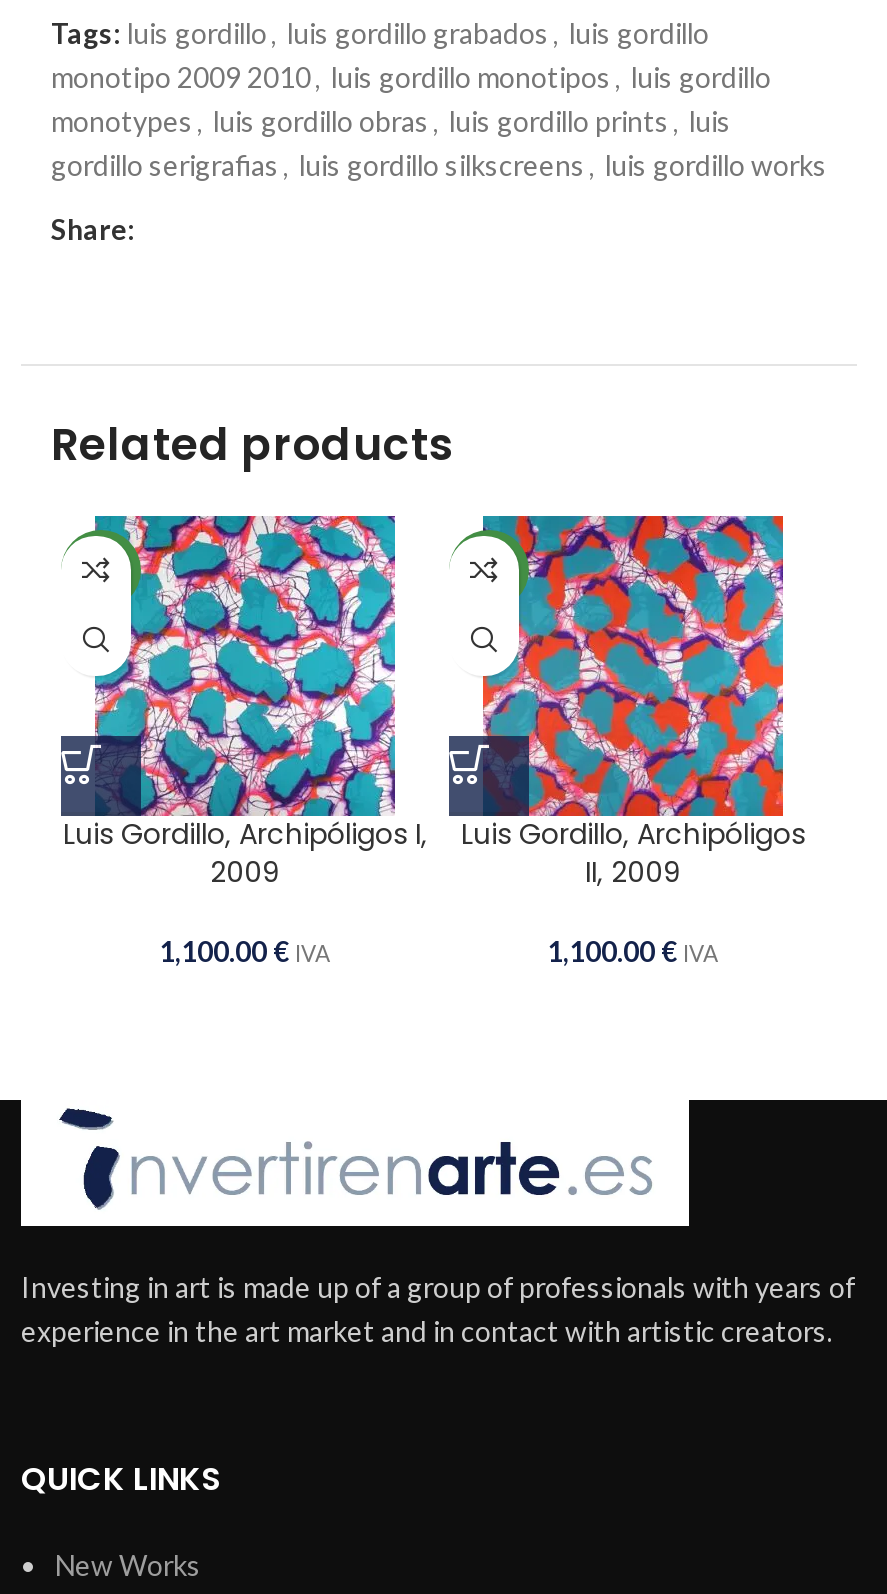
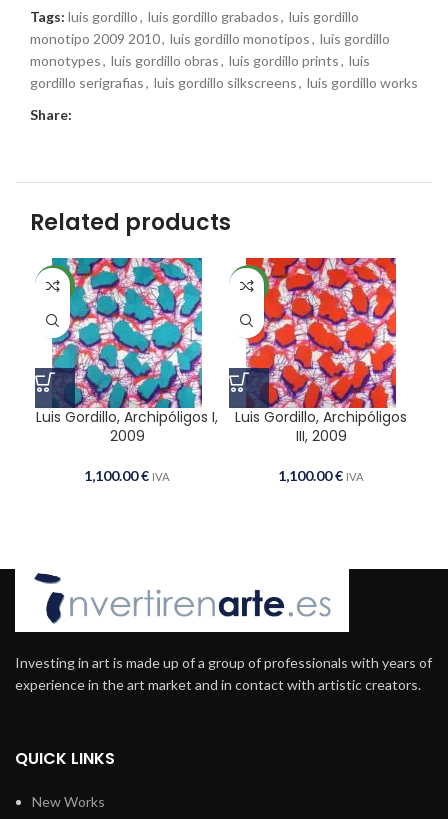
- [image]
- II, 2009
+ [image]
+ III, 2009
